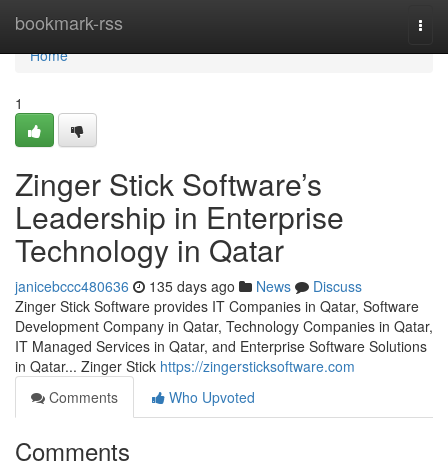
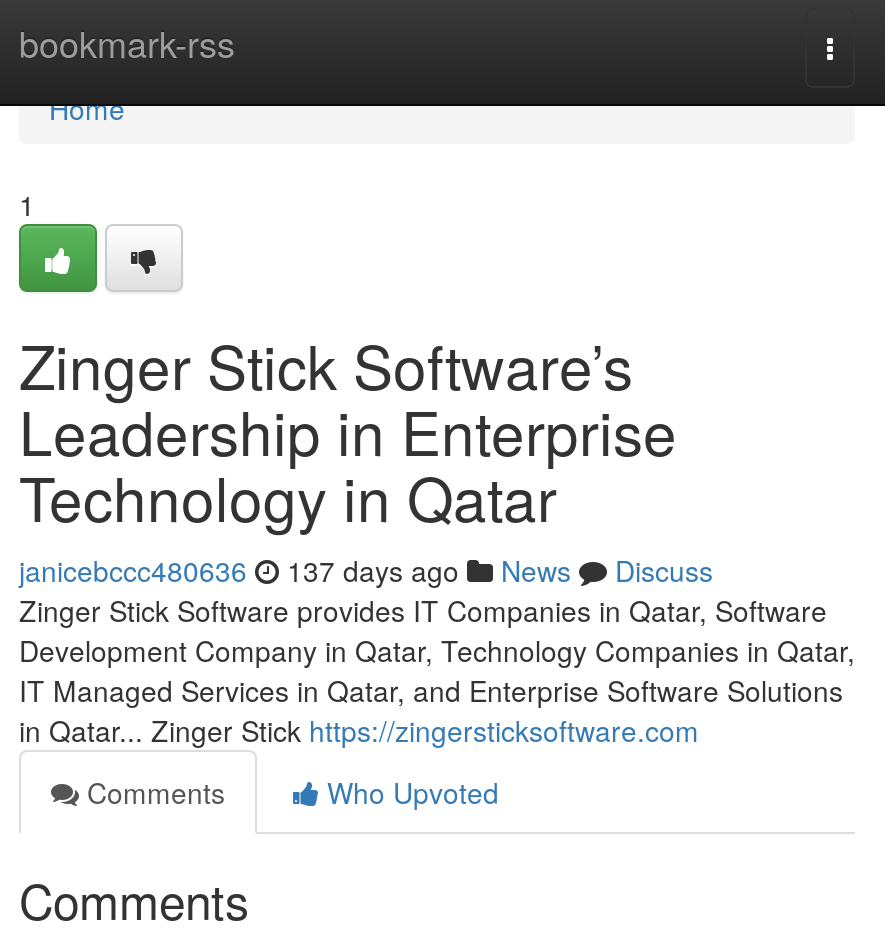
- janicebccc480636 135 days ago News Discuss
+ janicebccc480636 137 days ago News Discuss
